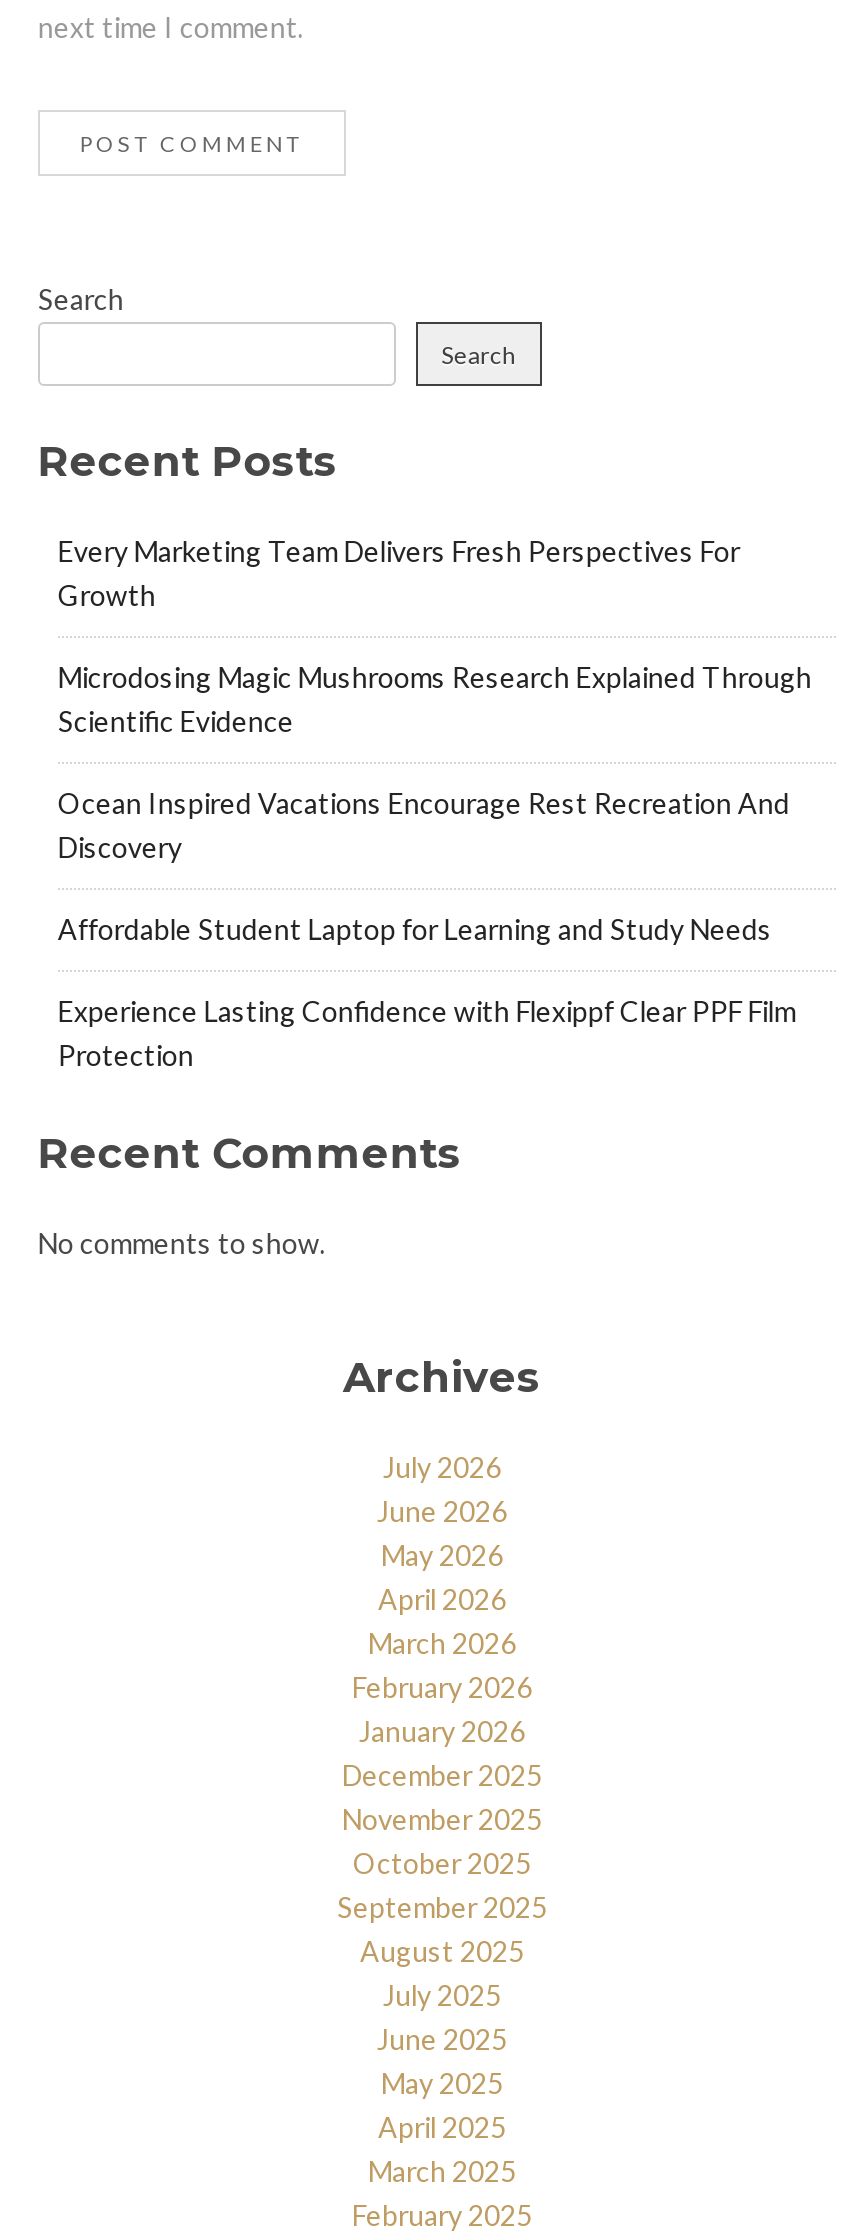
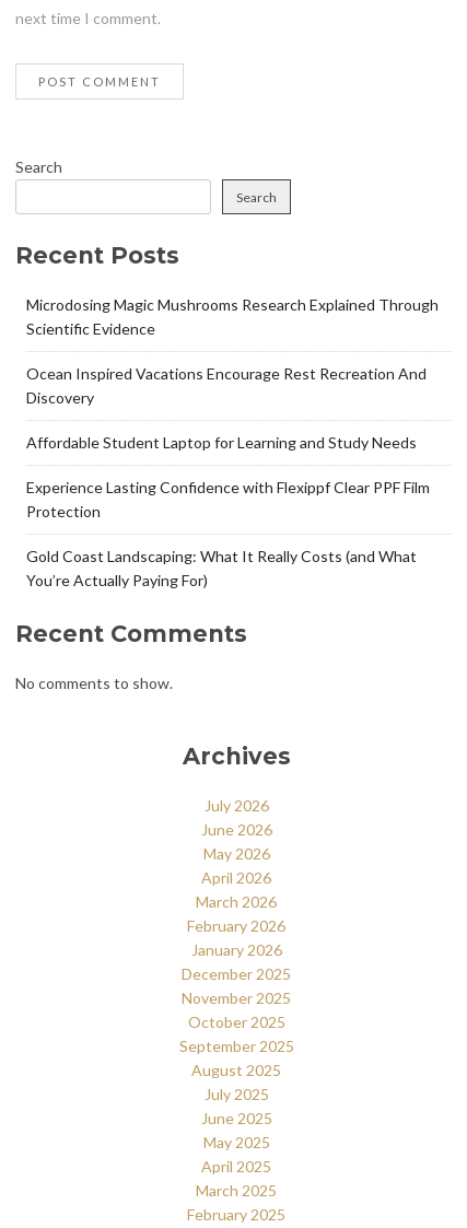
- Every Marketing Team Delivers Fresh Perspectives For
- Growth

moved up: Microdosing Magic Mushrooms Research Explained Through | Scientific Evidence | Ocean Inspired Vacations Encourage Rest Recreation And | Discovery | Affordable Student Laptop for Learning and Study Needs | Experience Lasting Confidence with Flexippf Clear PPF Film | Protection

+ Gold Coast Landscaping: What It Really Costs (and What
+ You’re Actually Paying For)
